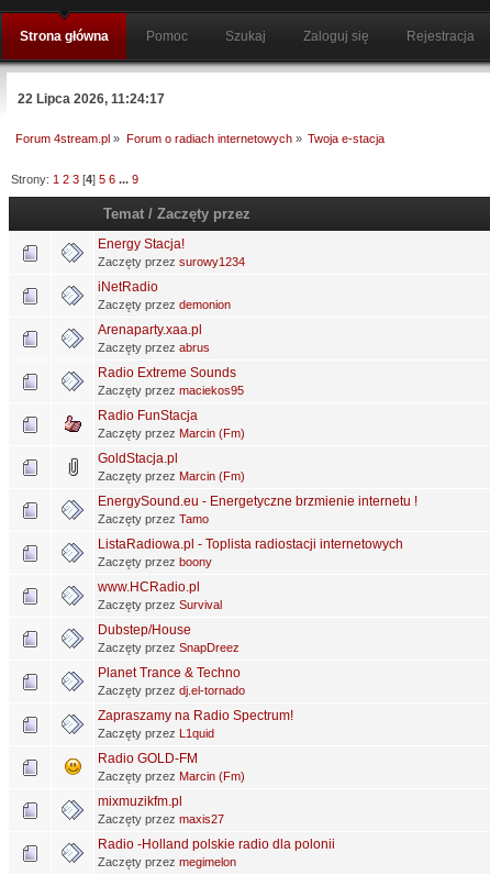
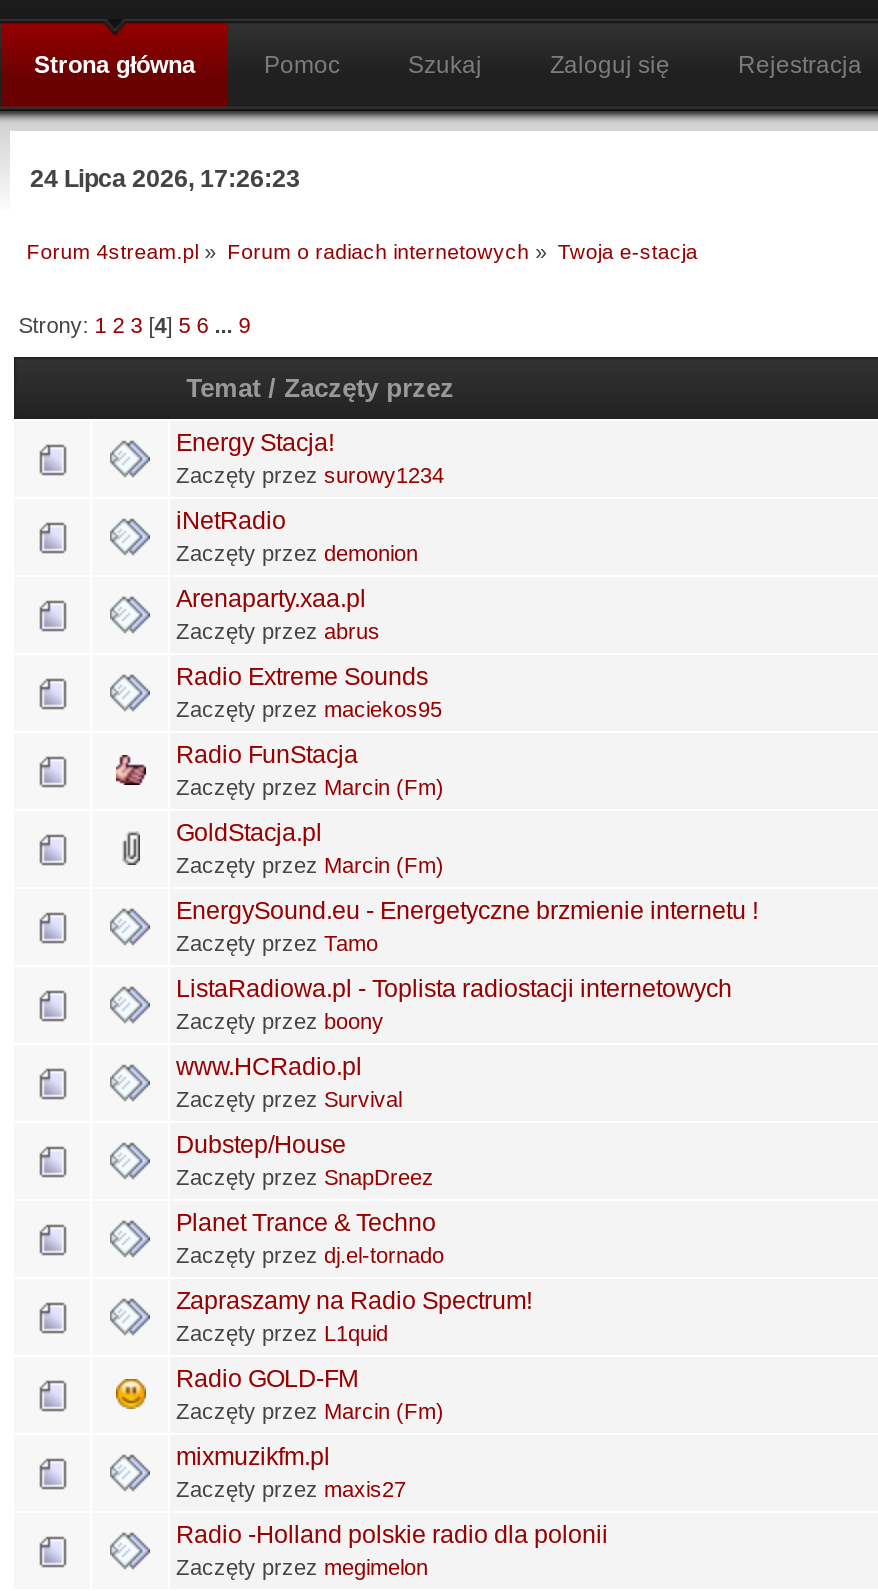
- 22 Lipca 2026, 11:24:17
+ 24 Lipca 2026, 17:26:23
